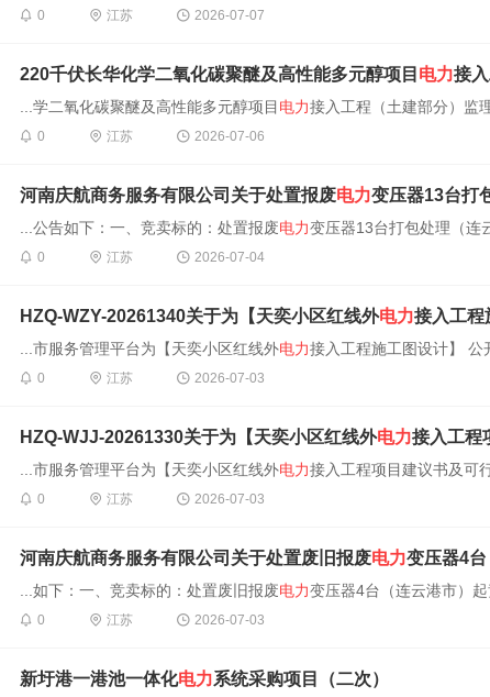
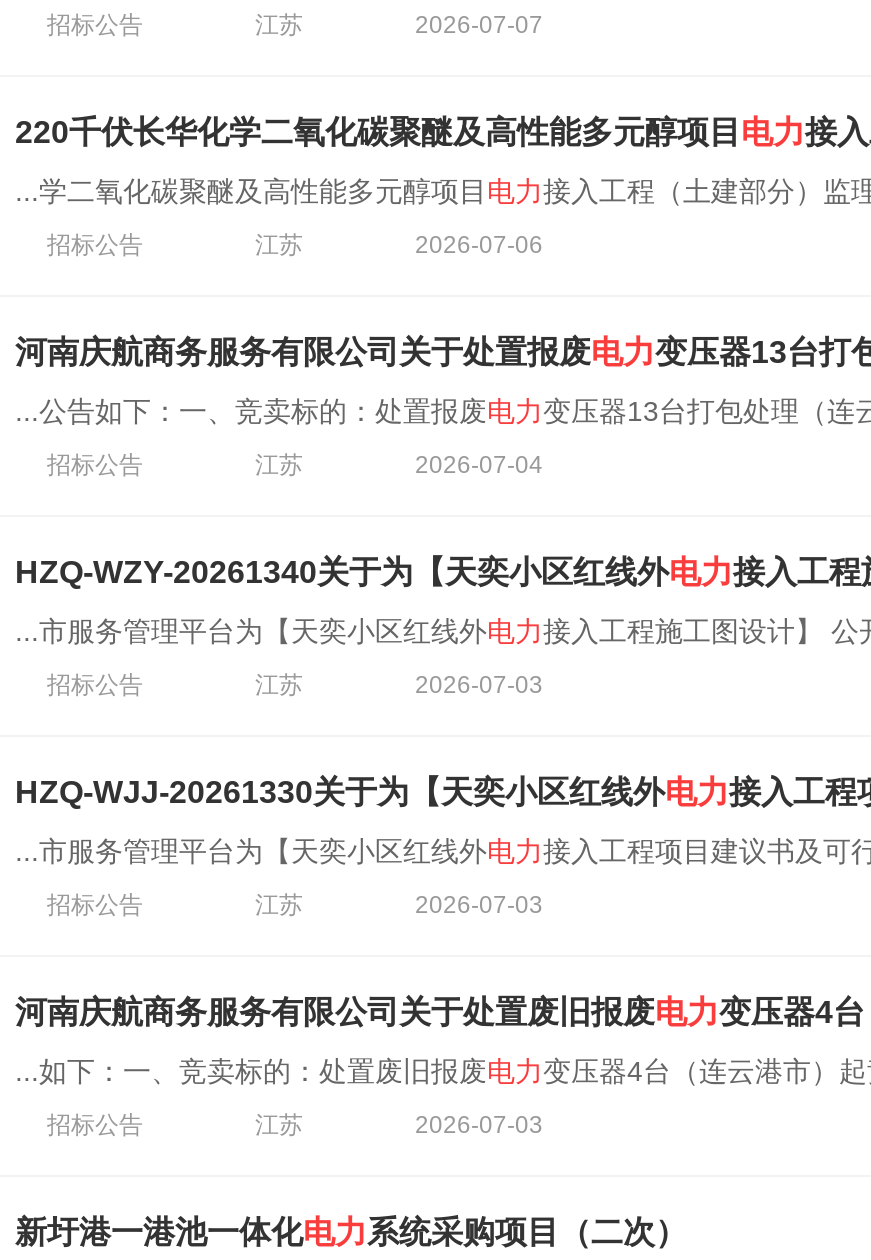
- 0
+ 招标公告

- 0
+ 招标公告

- 0
+ 招标公告

- 0
+ 招标公告

- 0
+ 招标公告

- 0
+ 招标公告
